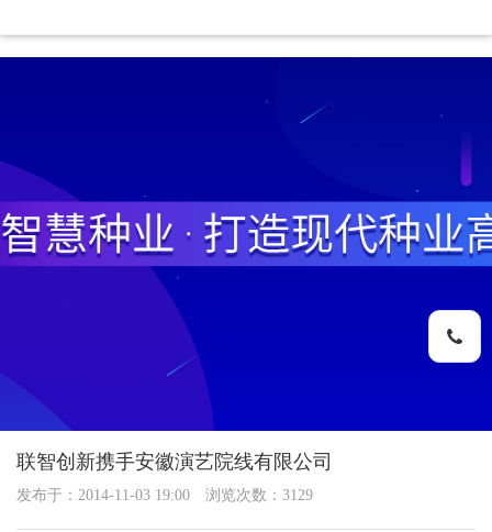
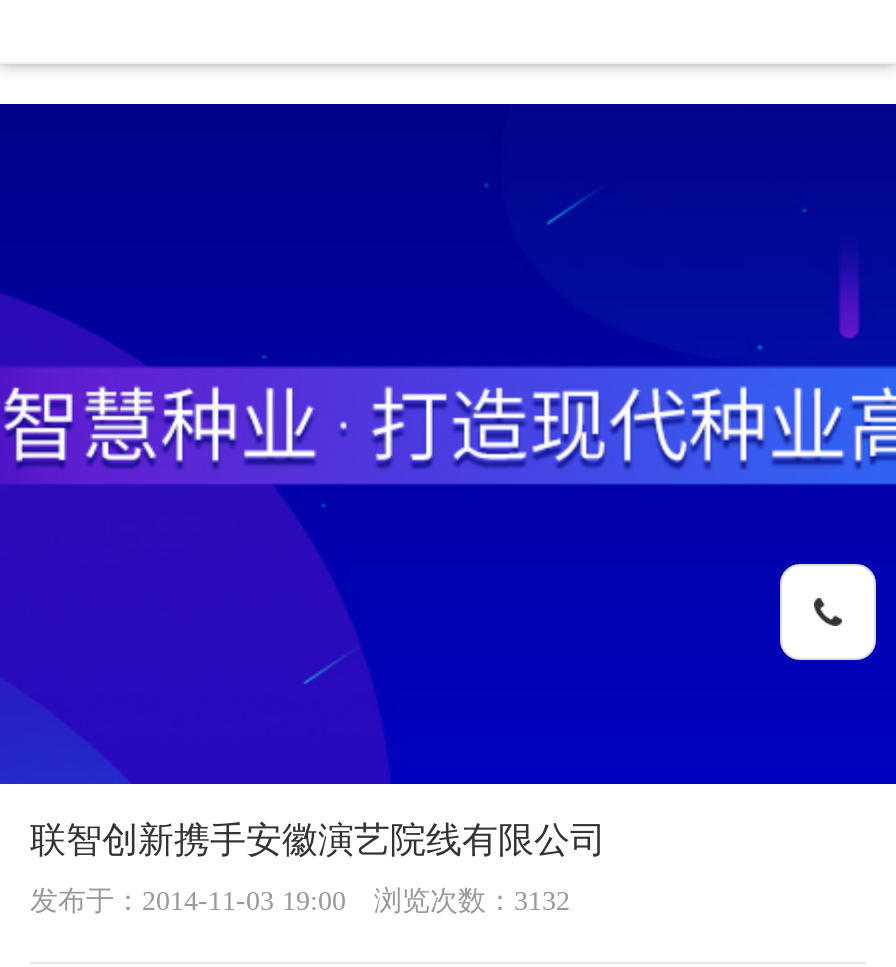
- 发布于：2014-11-03 19:00 浏览次数：3129
+ 发布于：2014-11-03 19:00 浏览次数：3132
